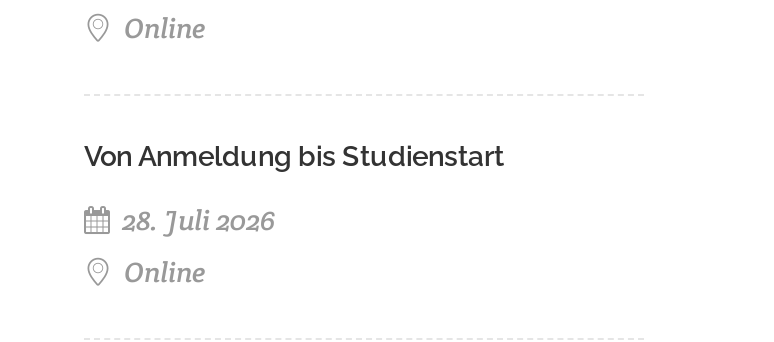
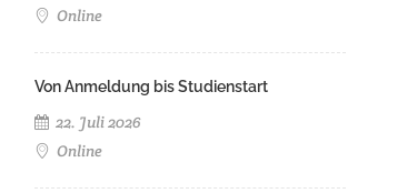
- 28. Juli 2026
+ 22. Juli 2026
